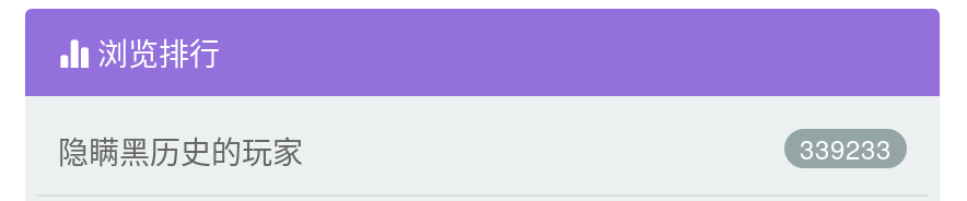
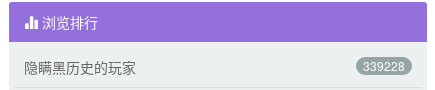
- 339233
+ 339228
